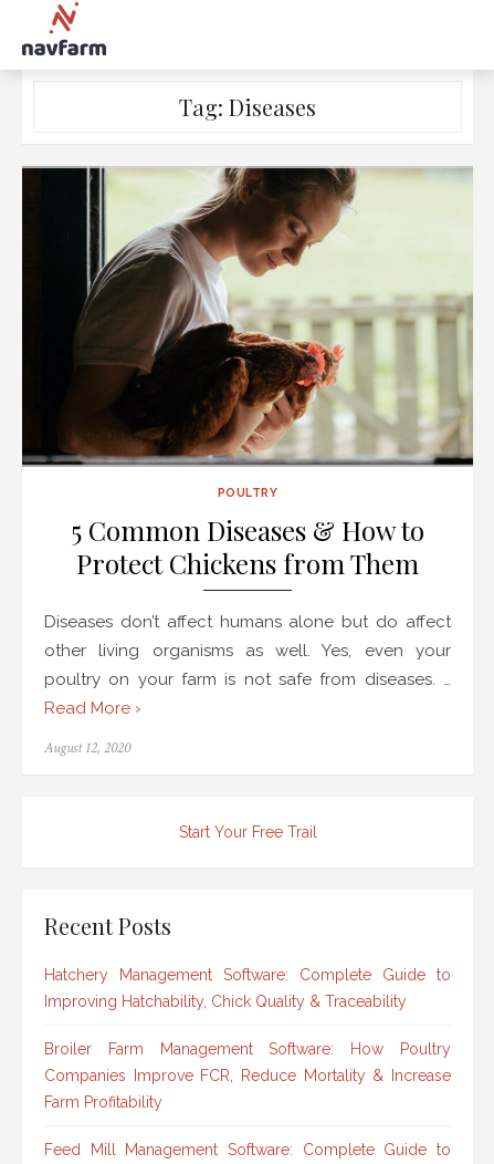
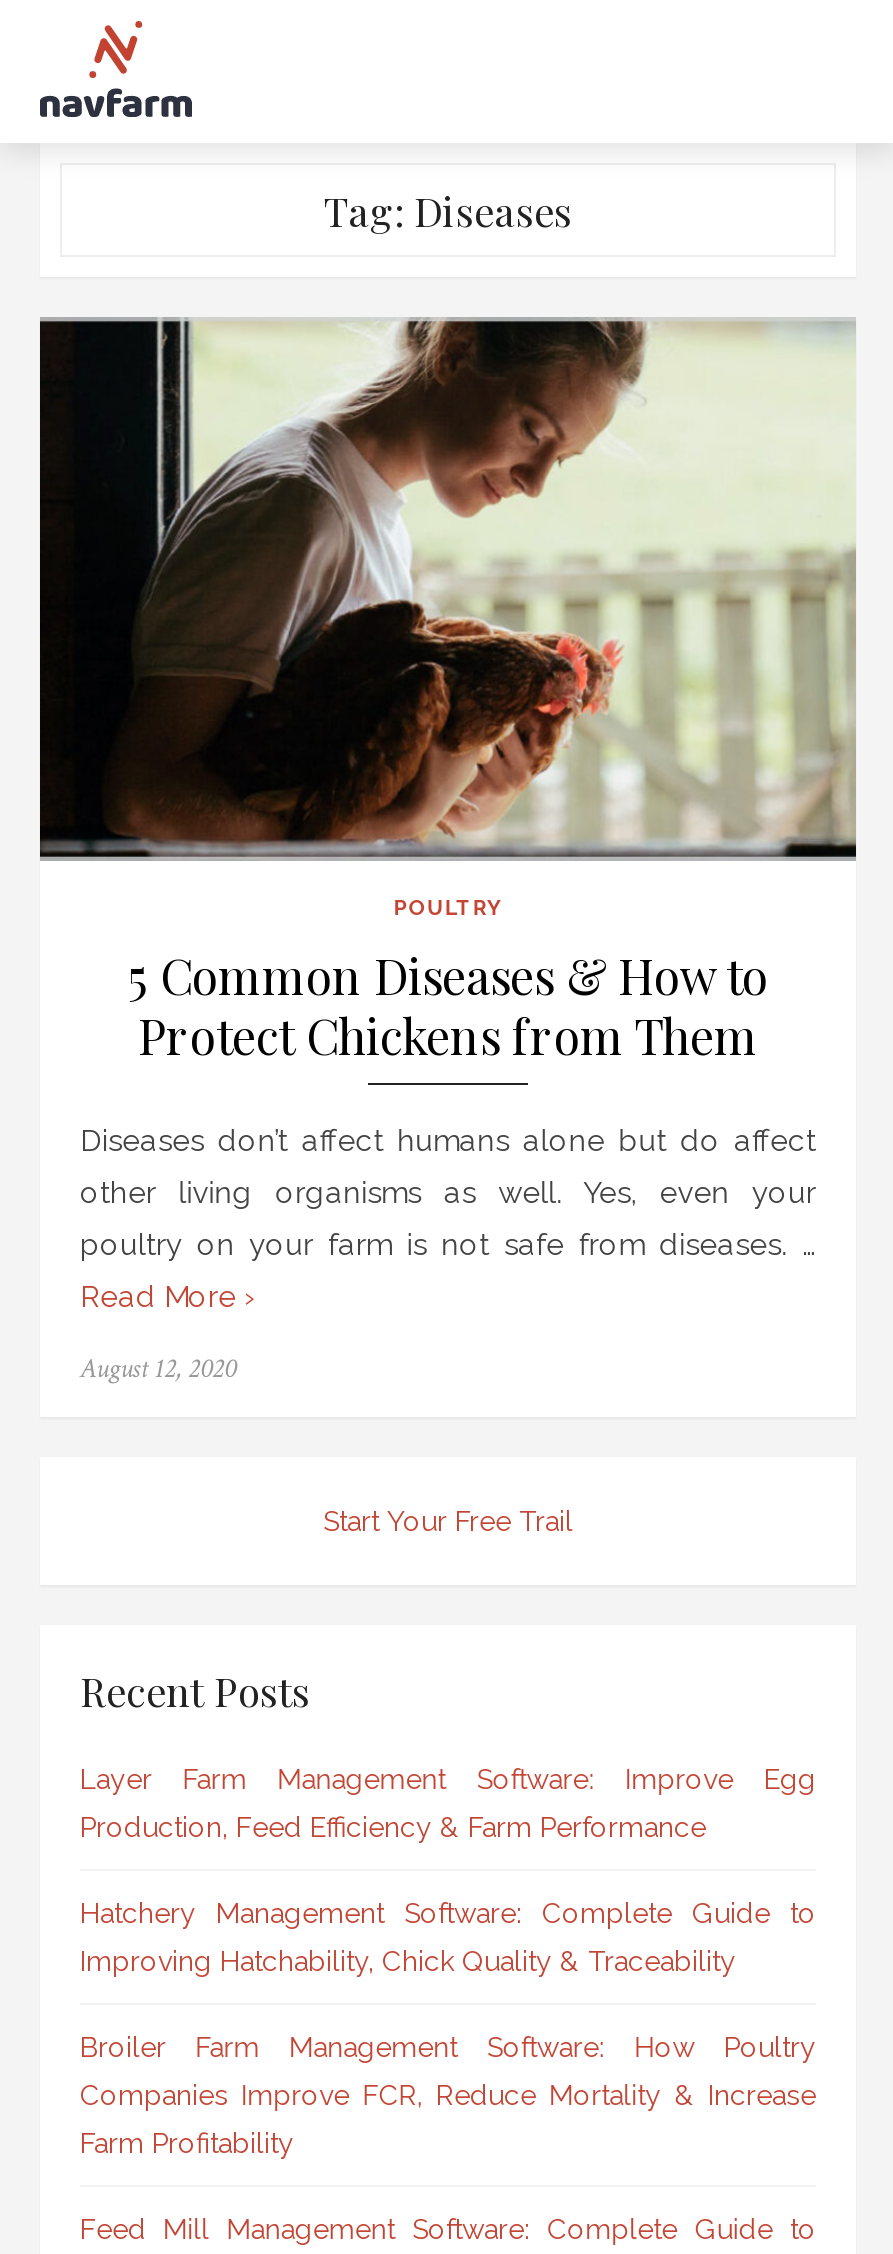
+ Layer Farm Management Software: Improve Egg
+ Production, Feed Efficiency & Farm Performance
